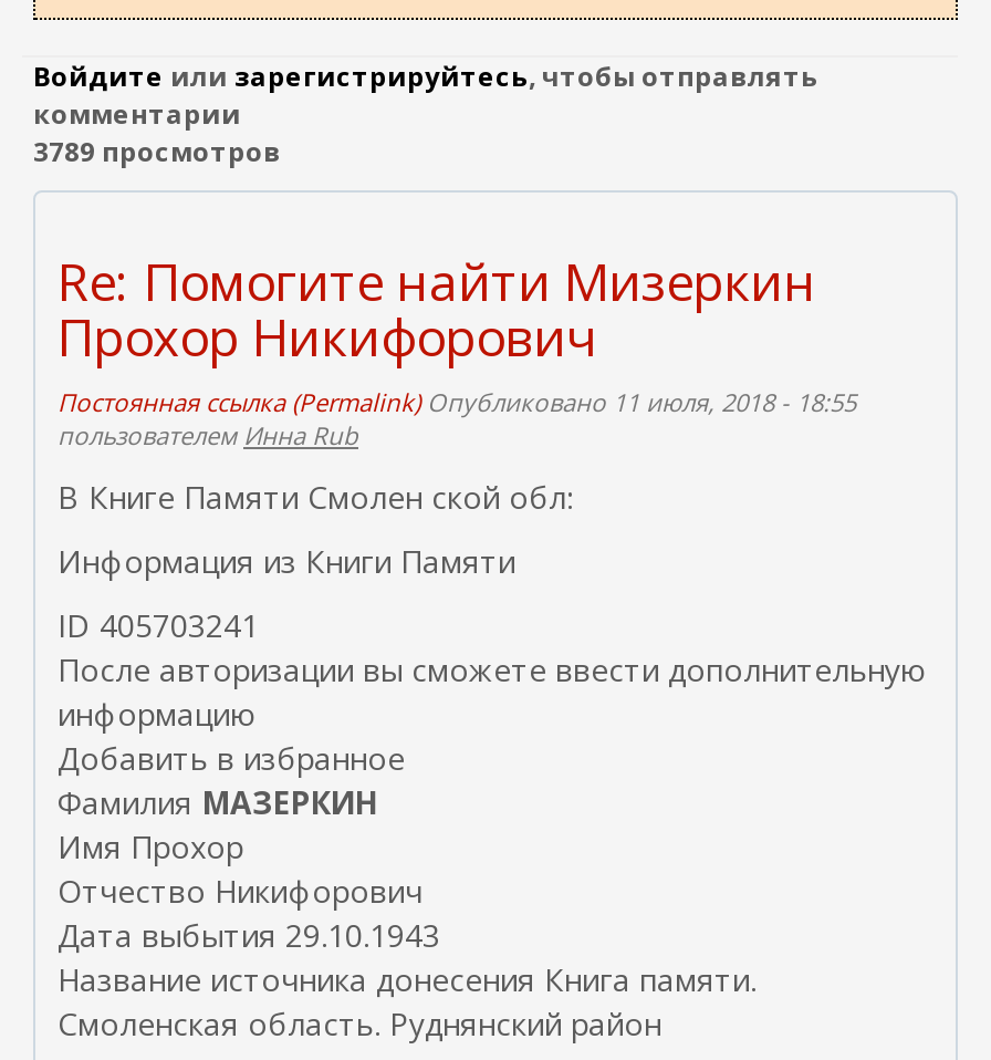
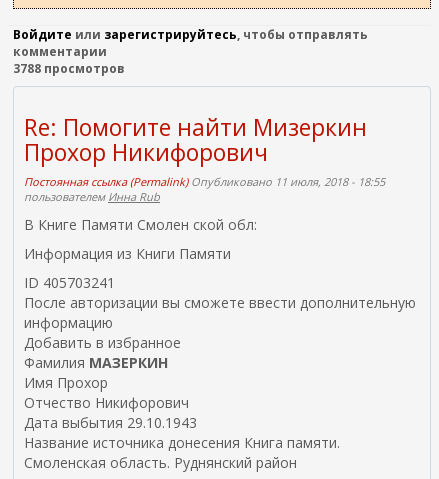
- 3789 просмотров
+ 3788 просмотров
